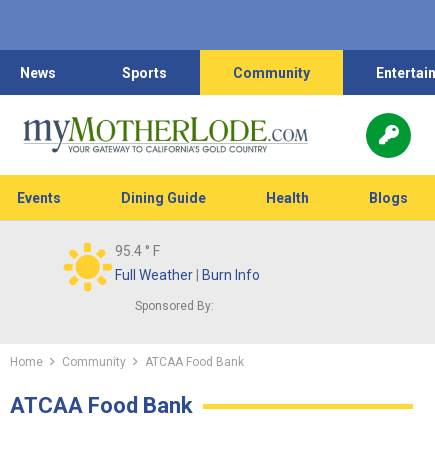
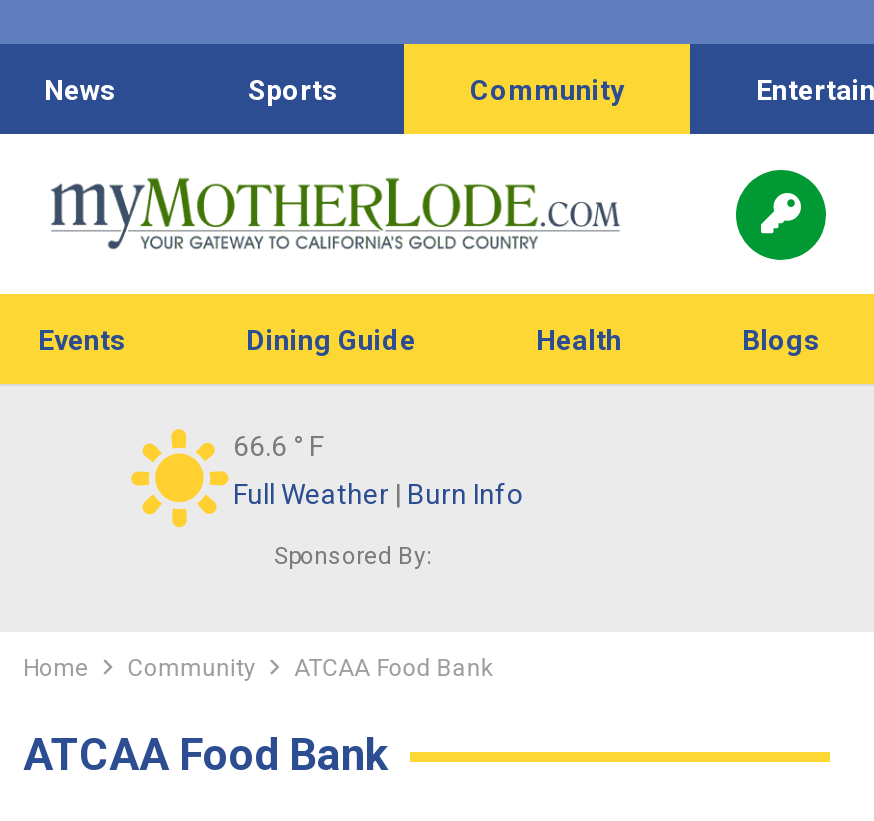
- 95.4 ° F
+ 66.6 ° F
